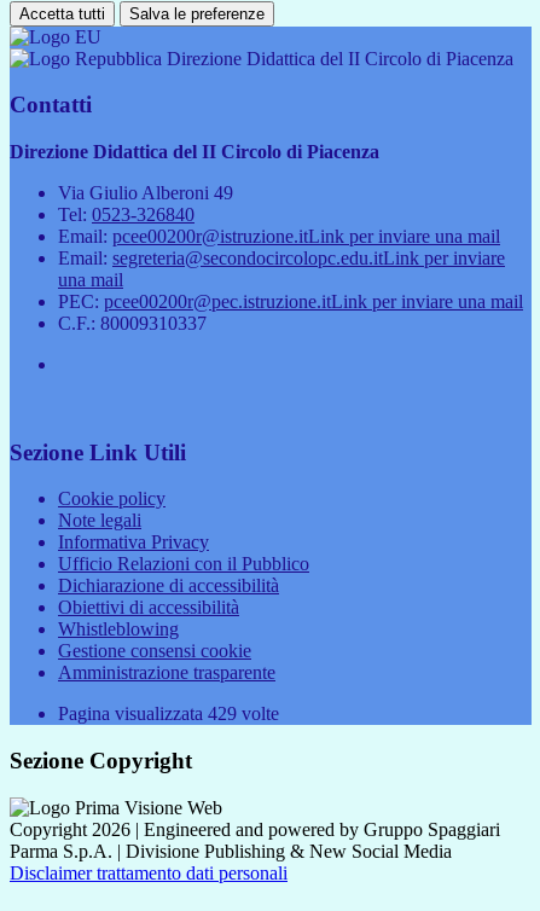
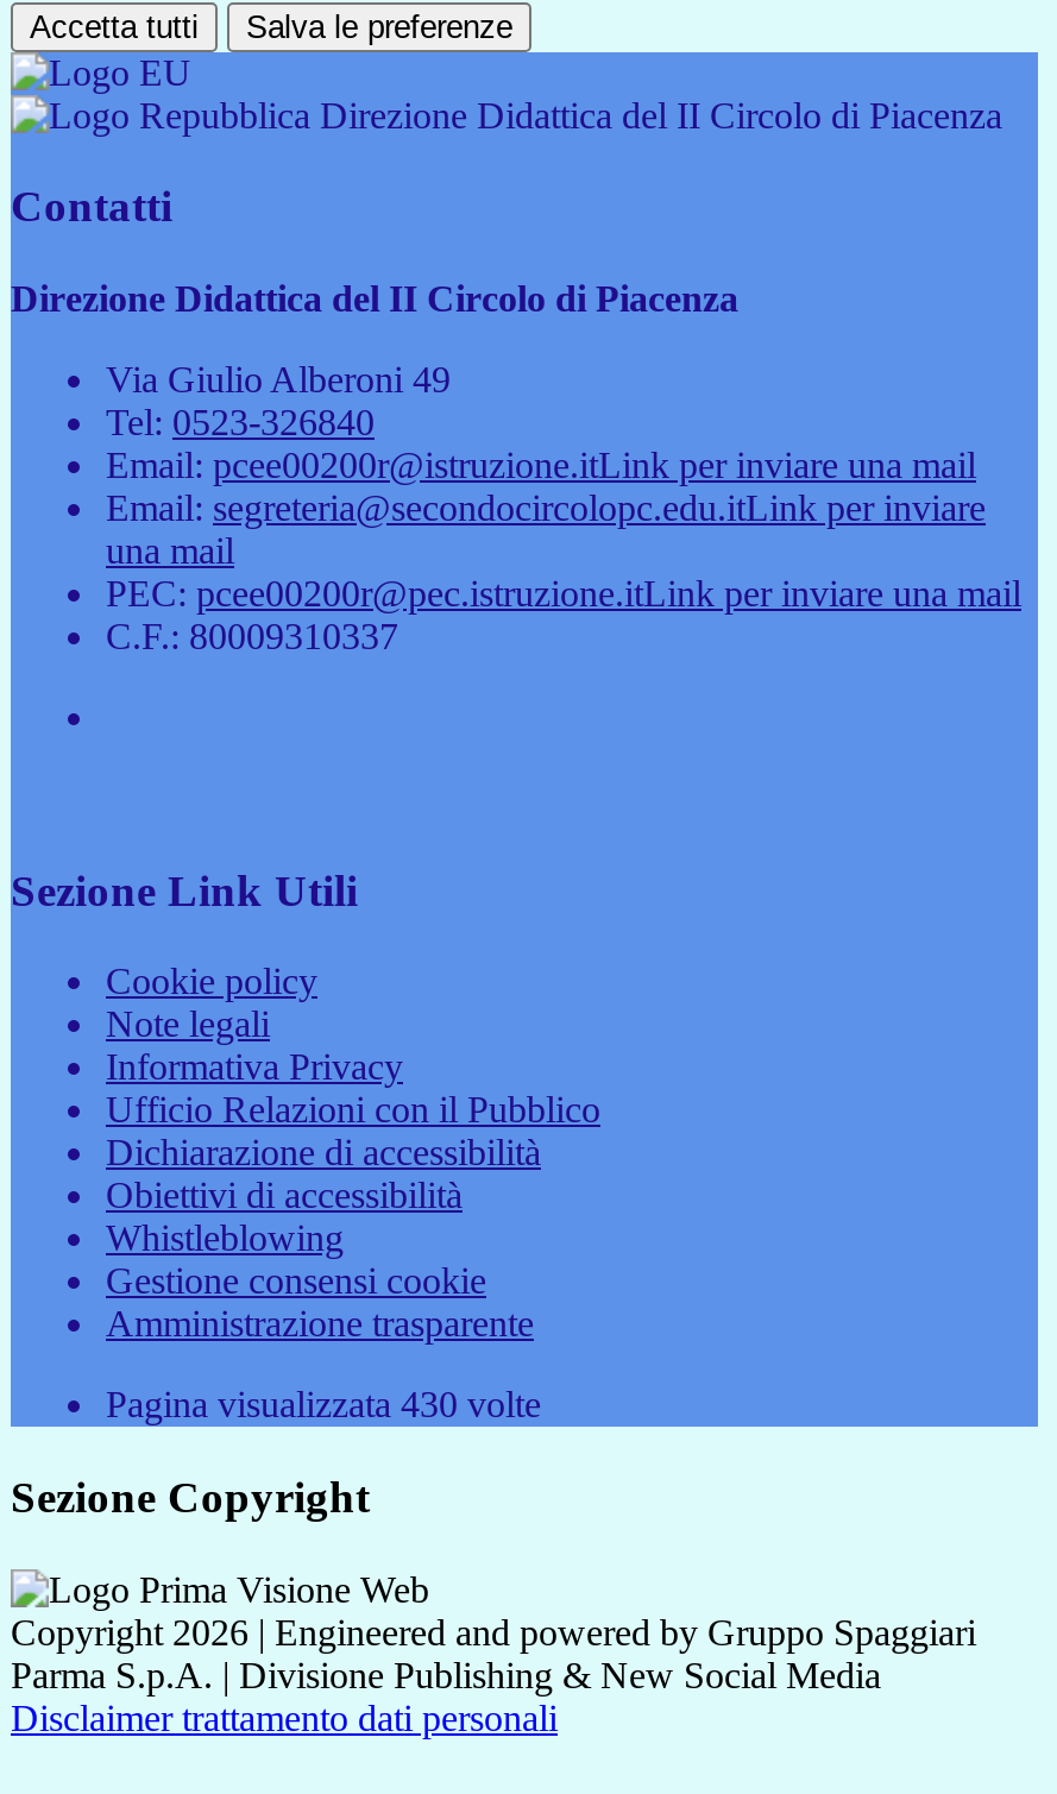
- Pagina visualizzata 429 volte
+ Pagina visualizzata 430 volte
